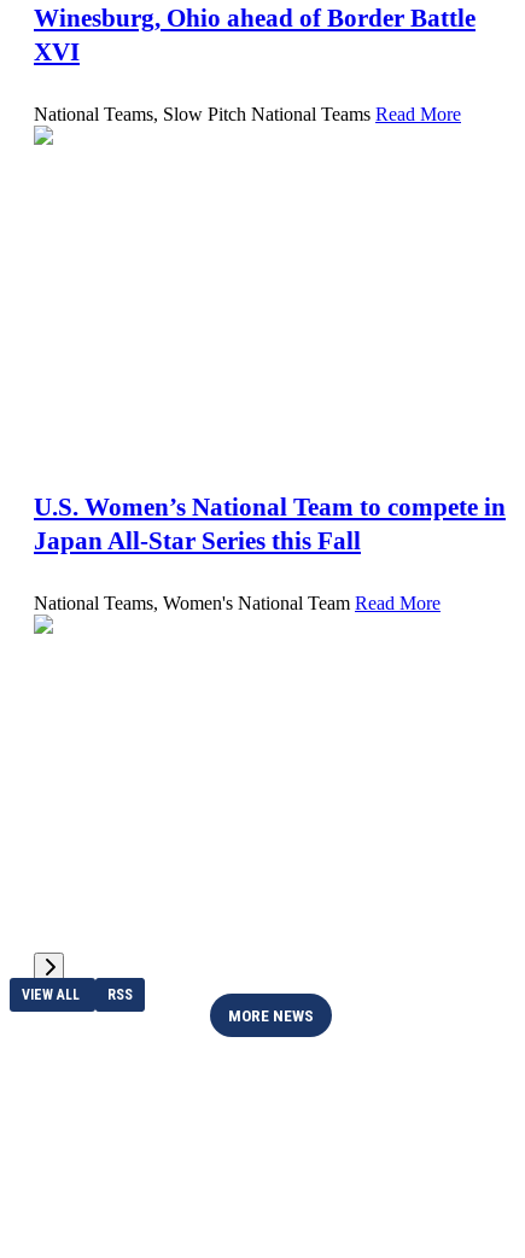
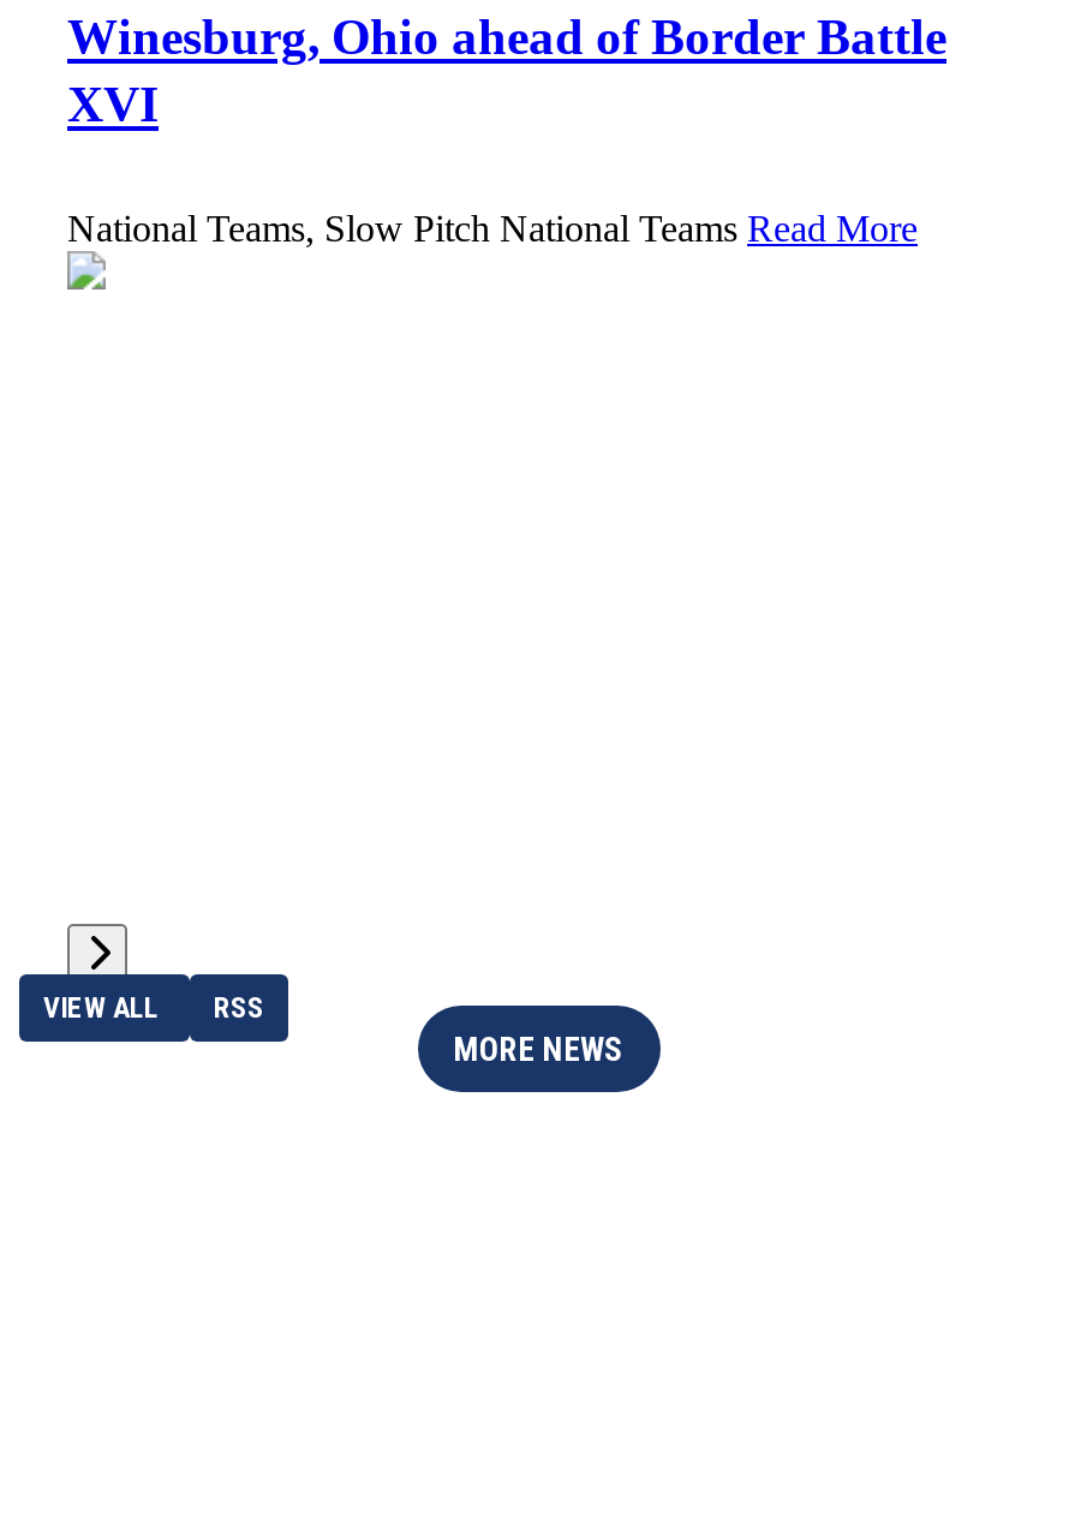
- U.S. Women’s National Team to compete in
- Japan All-Star Series this Fall
- National Teams, Women's National Team Read More
